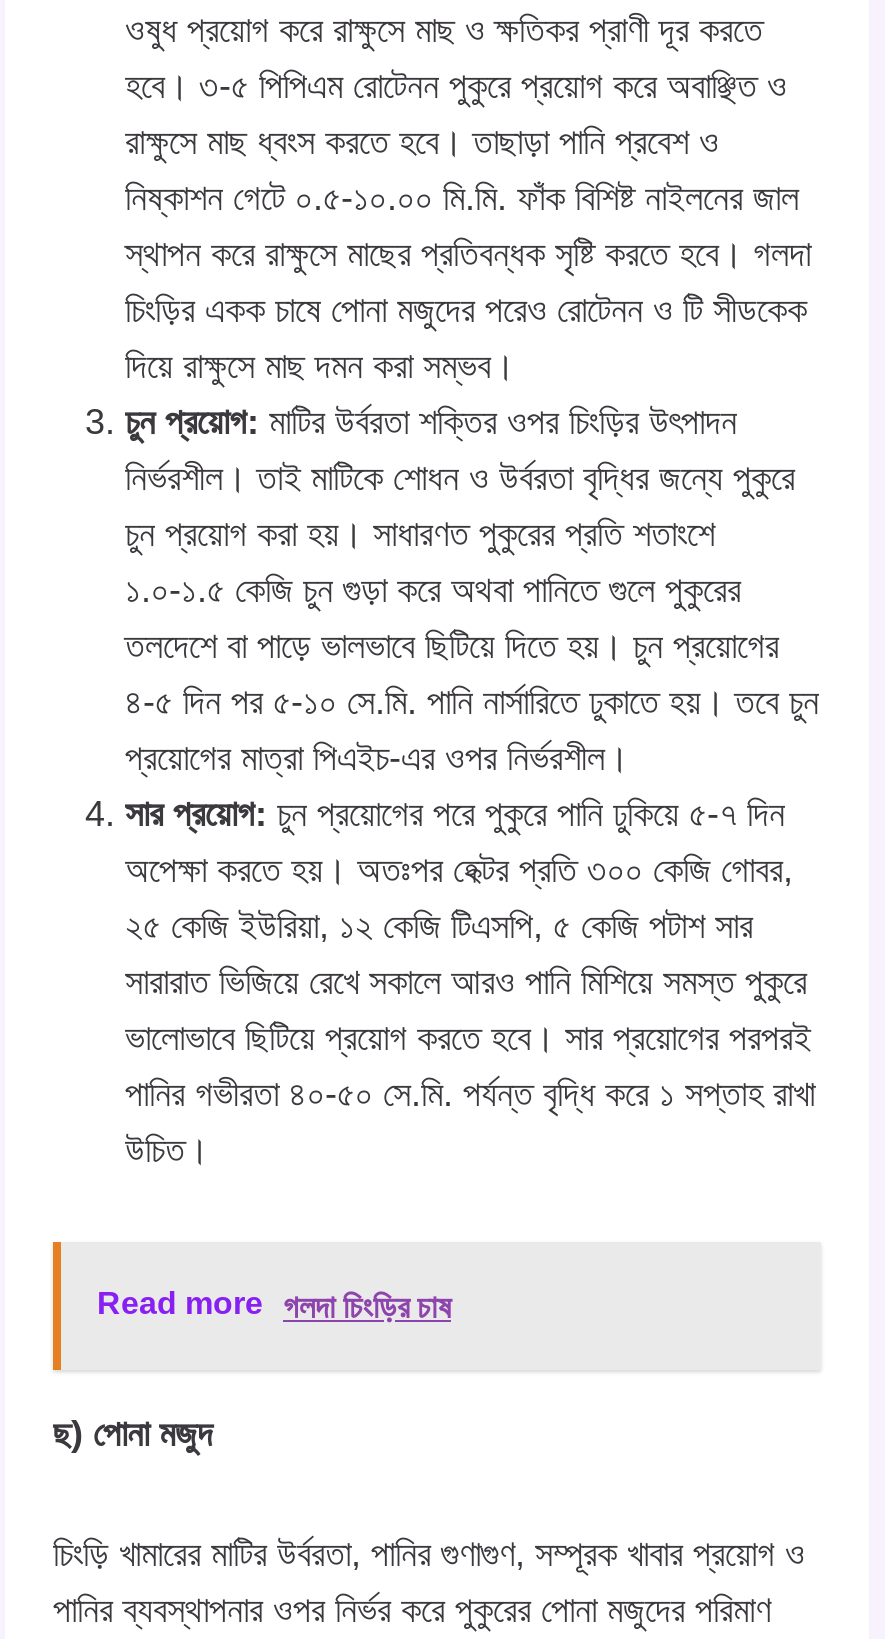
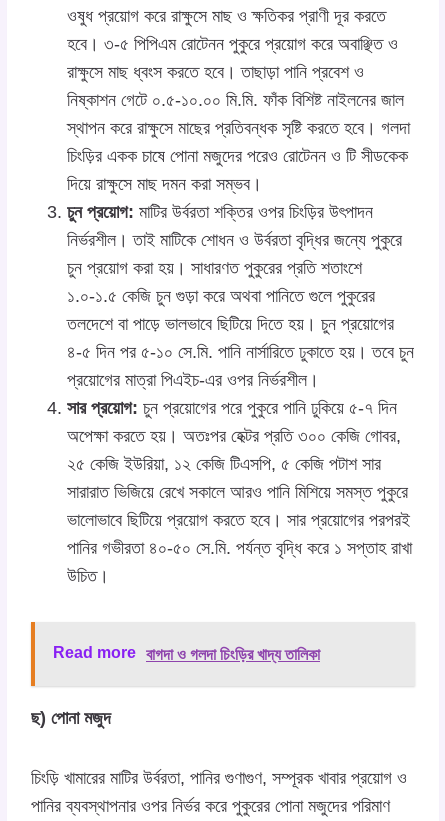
- Read more গলদা চিংড়ির চাষ
+ Read more বাগদা ও গলদা চিংড়ির খাদ্য তালিকা
